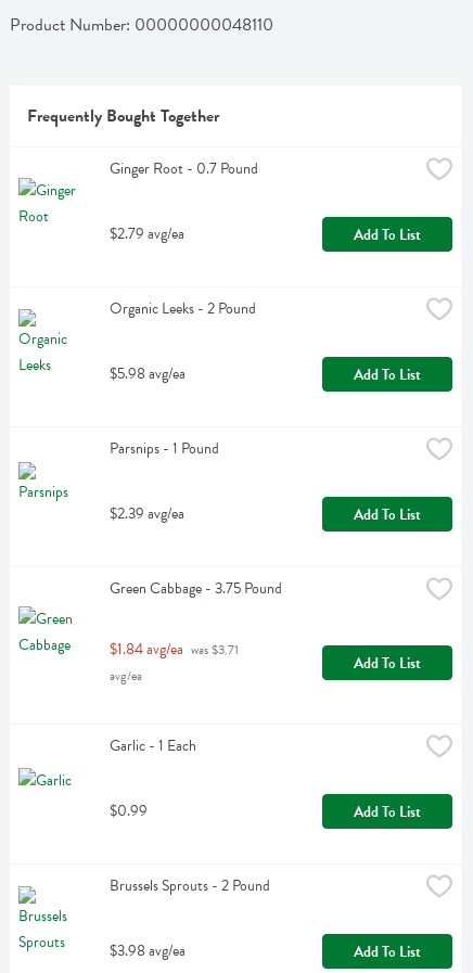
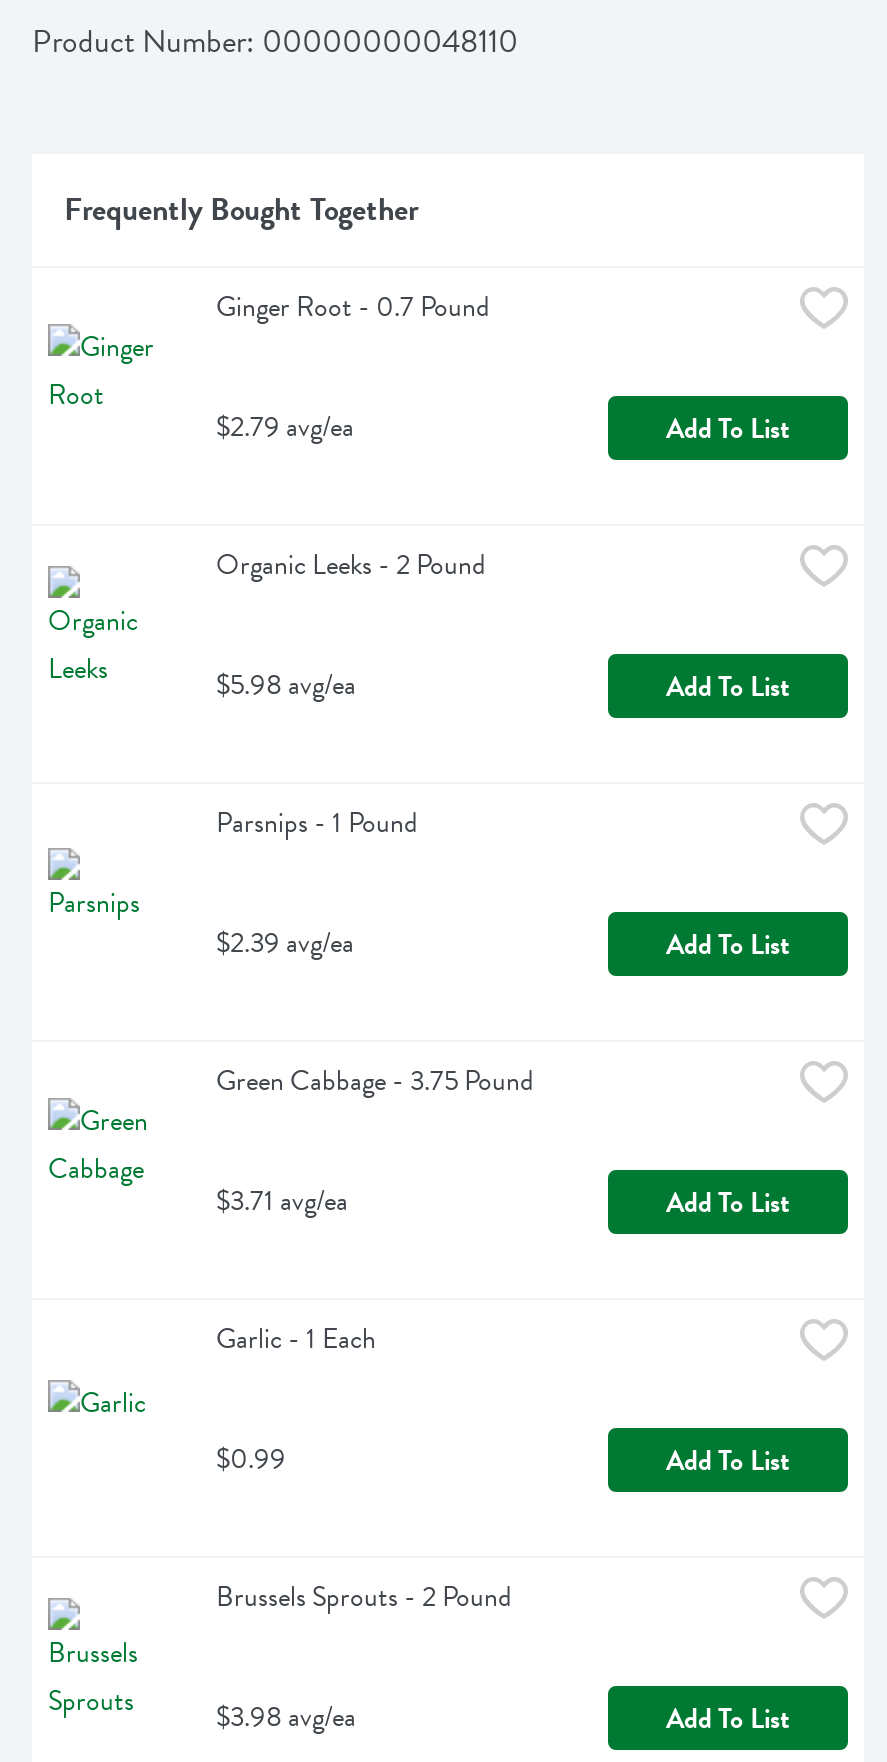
- $1.84 avg/ea was $3.71
- avg/ea
+ $3.71 avg/ea
